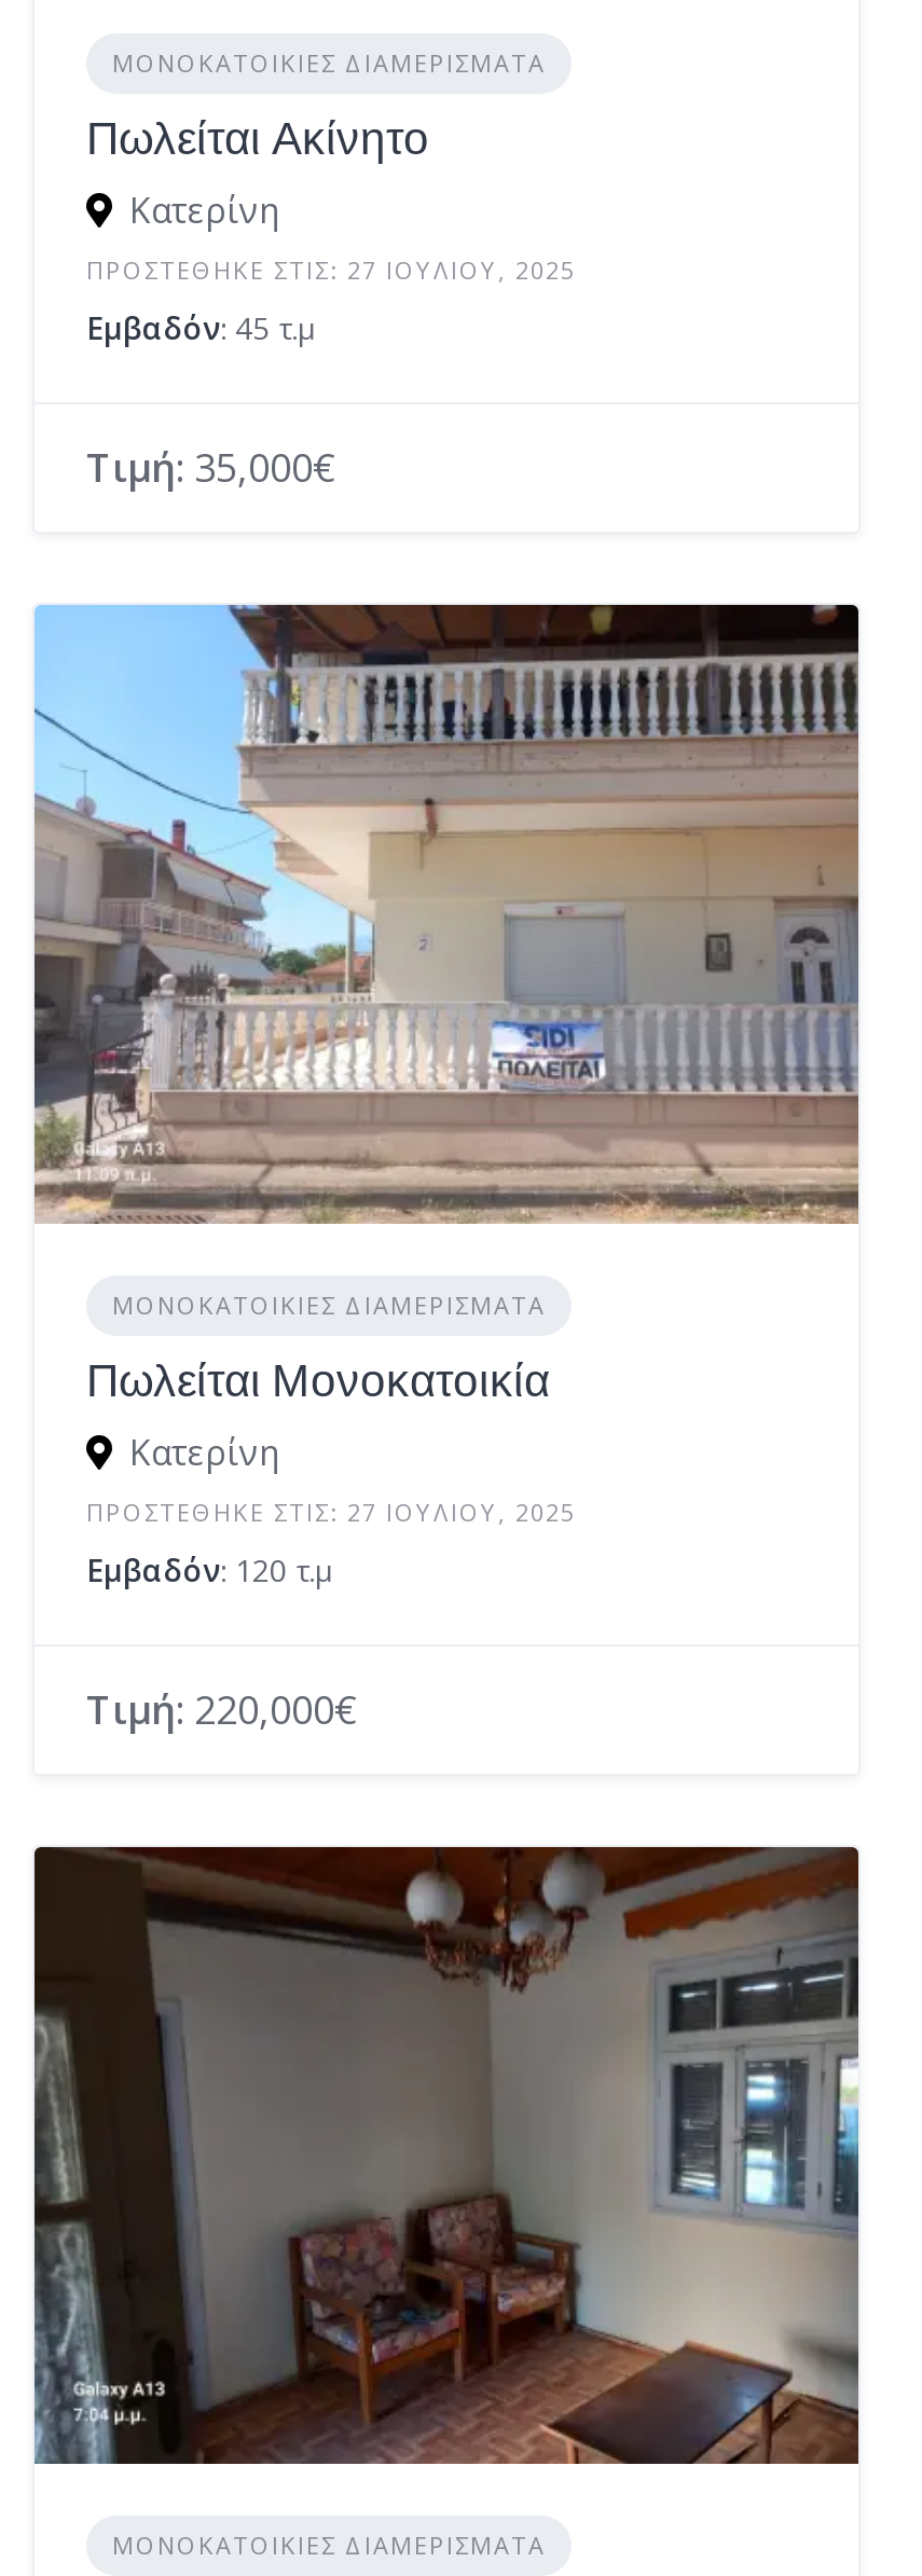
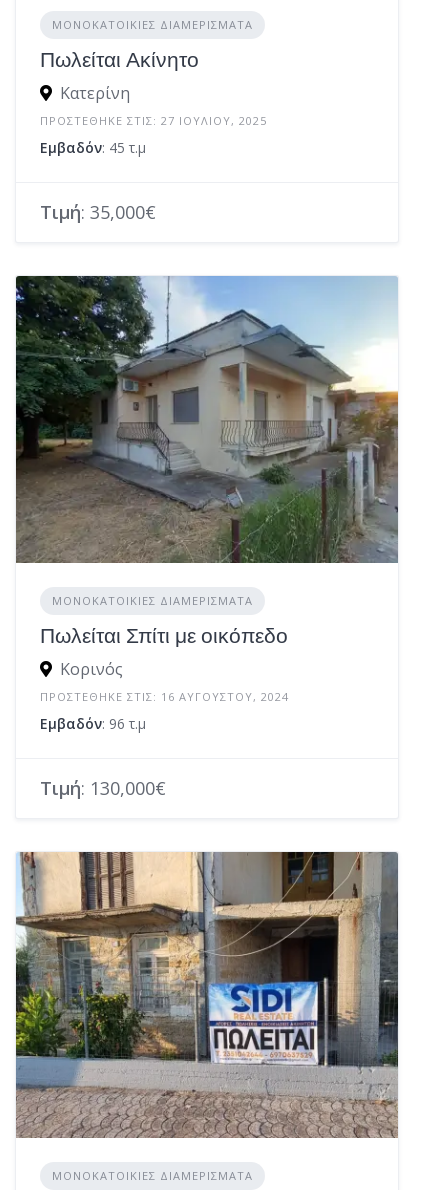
- [image]
+ [image]

- Πωλείται Μονοκατοικία
- Κατερίνη
- ΠΡΟΣΤΈΘΗΚΕ ΣΤΙΣ: 27 ΙΟΥΛΊΟΥ, 2025
+ Πωλείται Σπίτι με οικόπεδο
+ Κορινός
+ ΠΡΟΣΤΈΘΗΚΕ ΣΤΙΣ: 16 ΑΥΓΟΎΣΤΟΥ, 2024

- Εμβαδόν: 120 τ.μ
+ Εμβαδόν: 96 τ.μ

- Τιμή: 220,000€
+ Τιμή: 130,000€

- [image]
+ [image]
